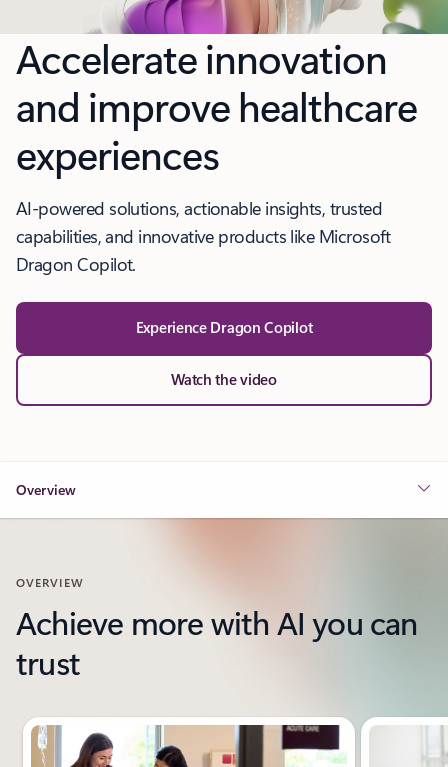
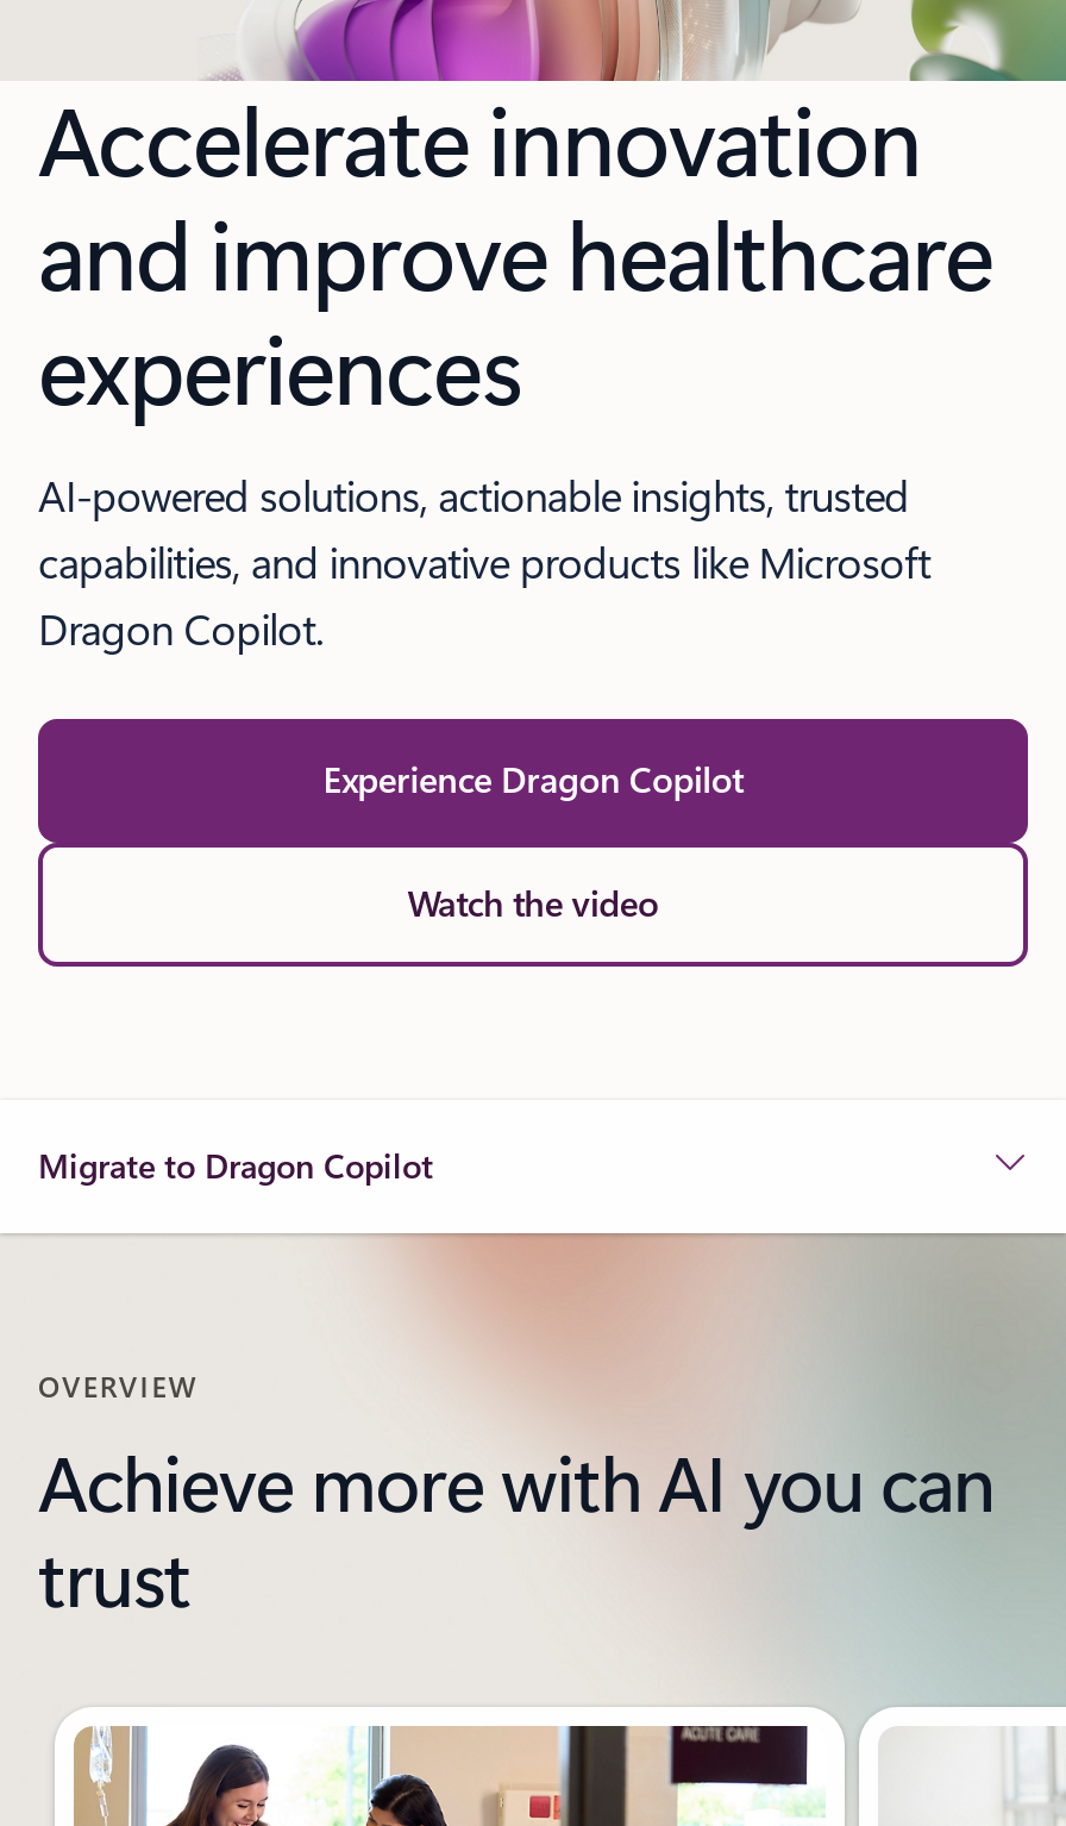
- Overview
+ Migrate to Dragon Copilot
